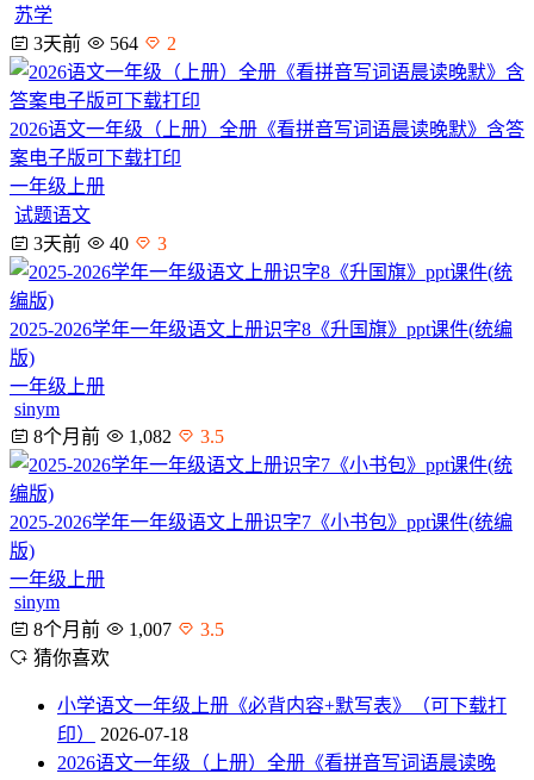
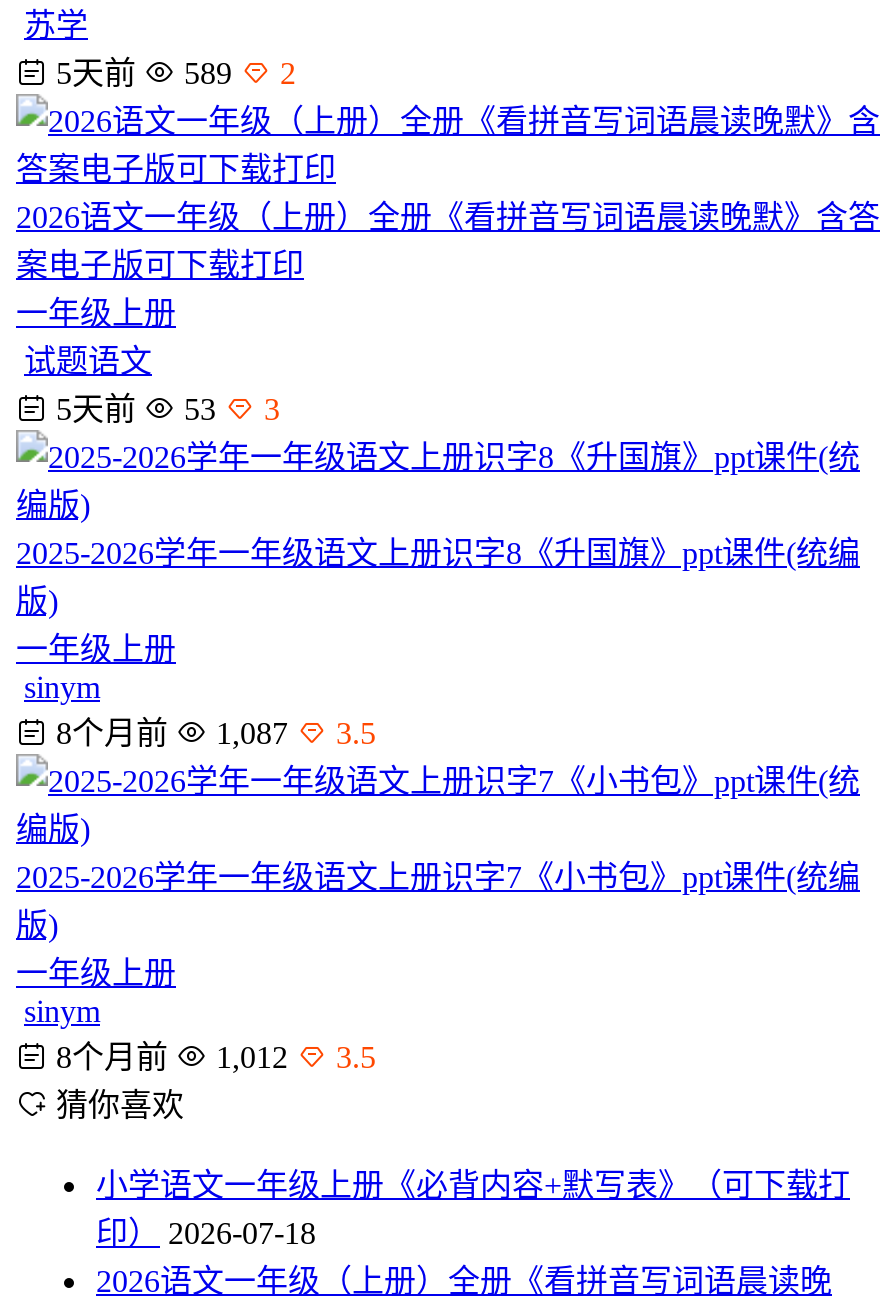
- 3天前
+ 5天前

- 564
+ 589

- 3天前
+ 5天前

- 40
+ 53

- 1,082
+ 1,087

- 1,007
+ 1,012
